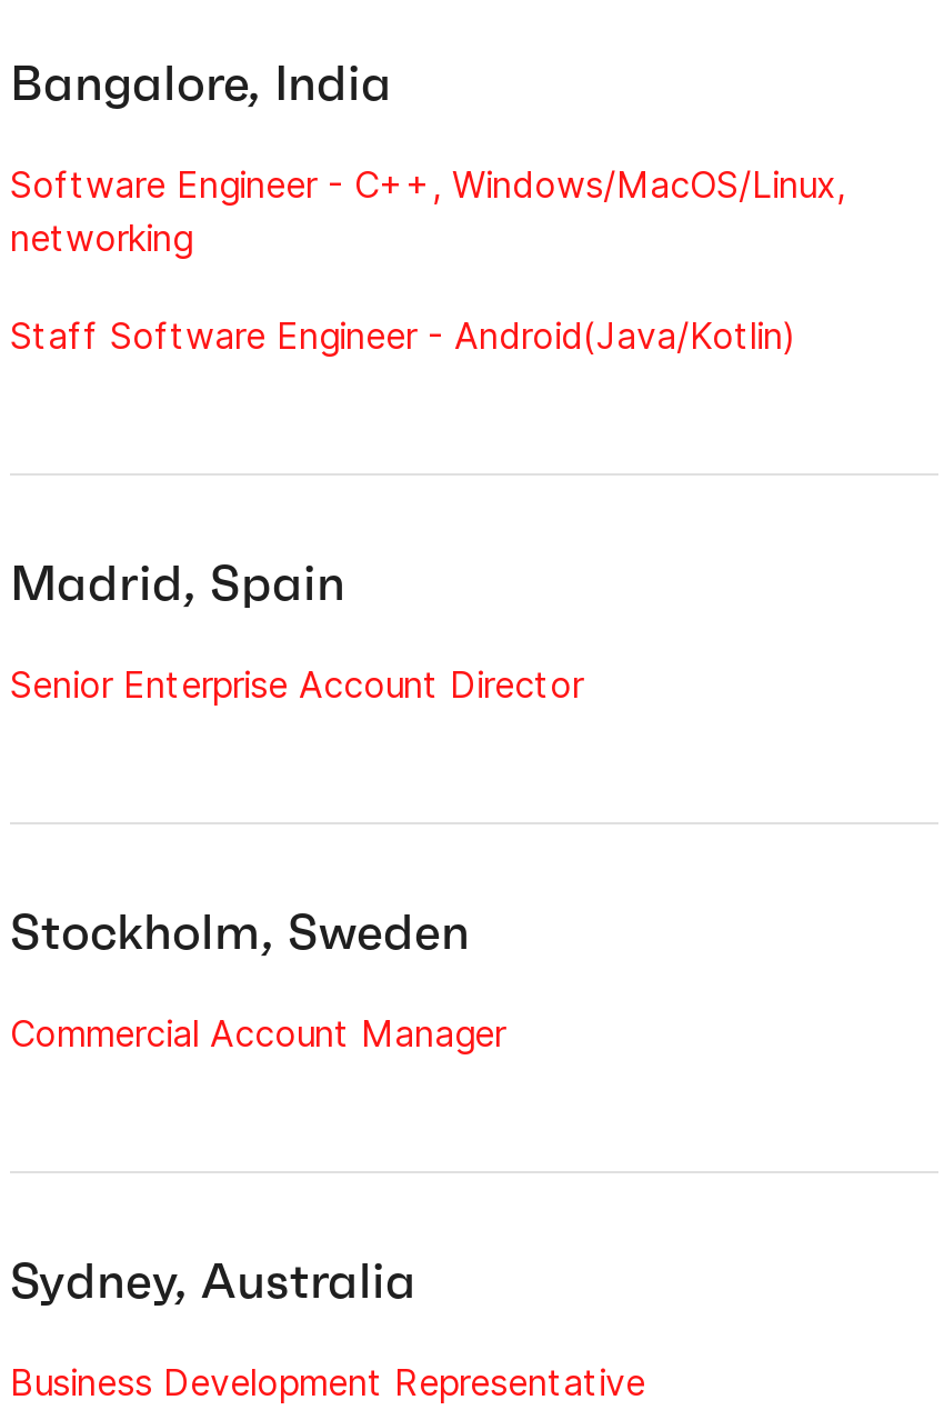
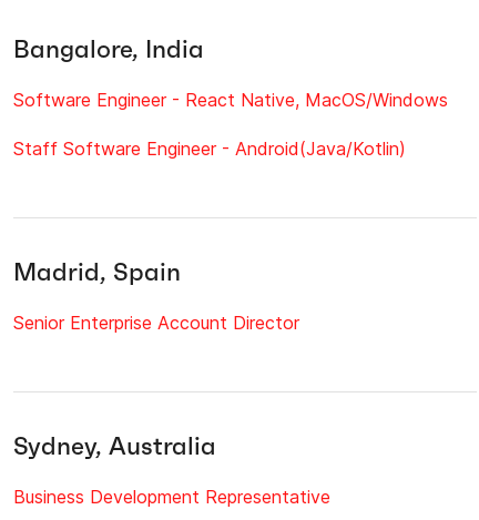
- Software Engineer - C++, Windows/MacOS/Linux,
- networking
+ Software Engineer - React Native, MacOS/Windows

- Stockholm, Sweden
- Commercial Account Manager
